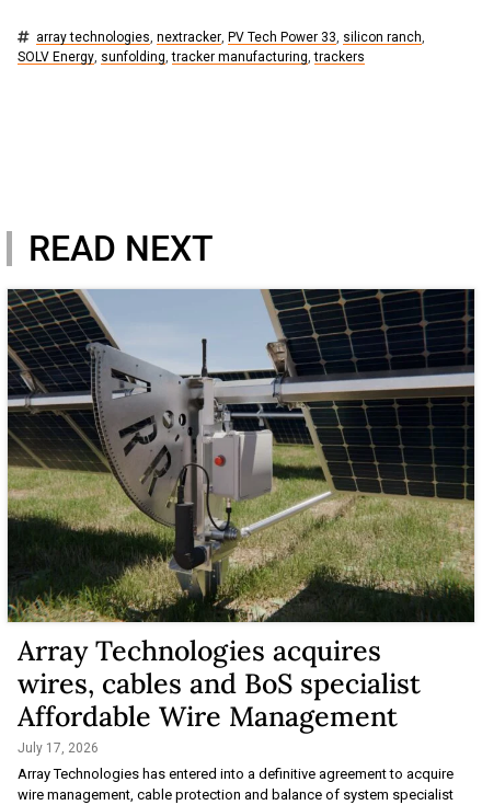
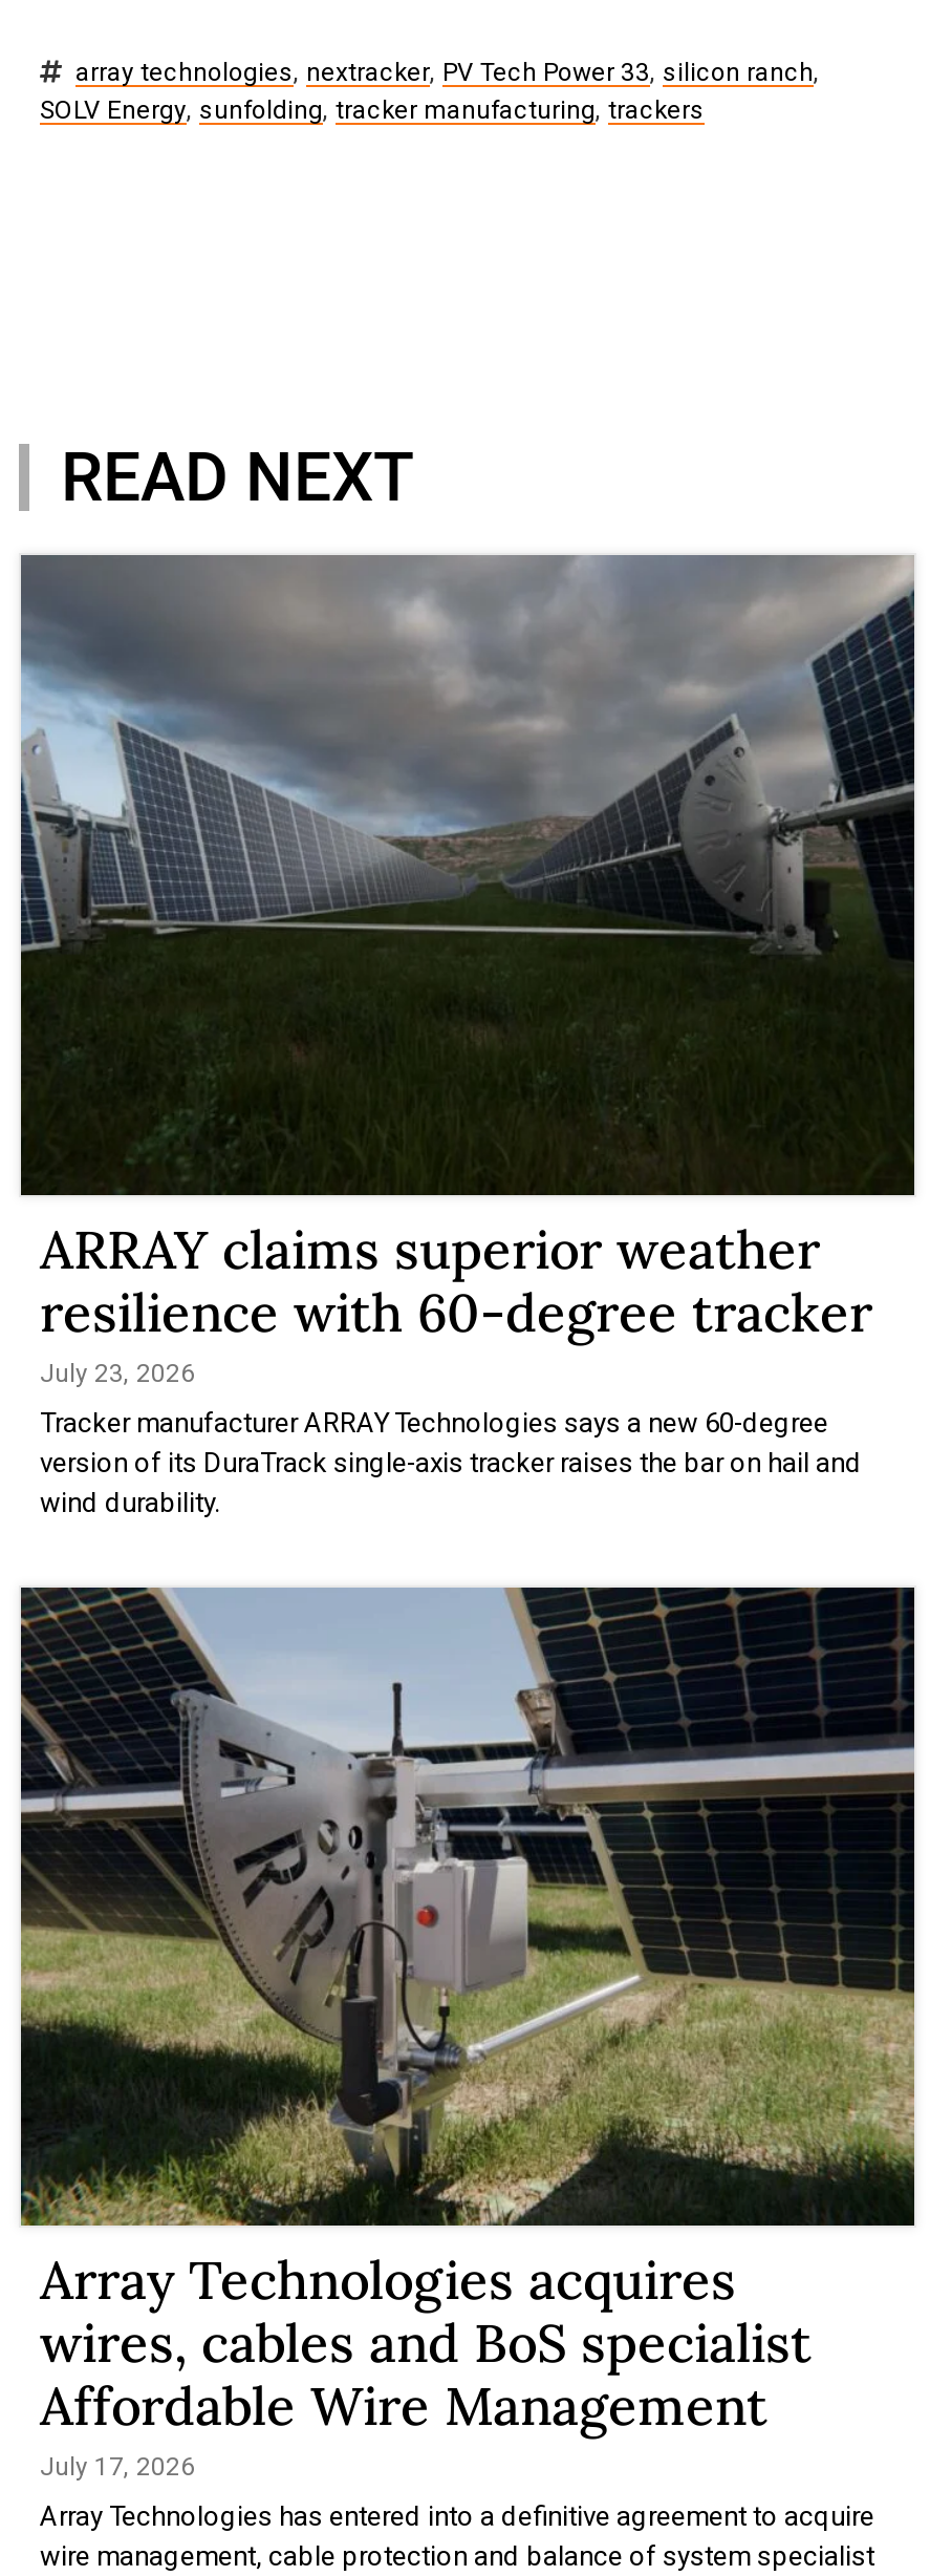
+ [image]
+ ARRAY claims superior weather
+ resilience with 60-degree tracker
+ July 23, 2026
+ Tracker manufacturer ARRAY Technologies says a new 60-degree
+ version of its DuraTrack single-axis tracker raises the bar on hail and
+ wind durability.
